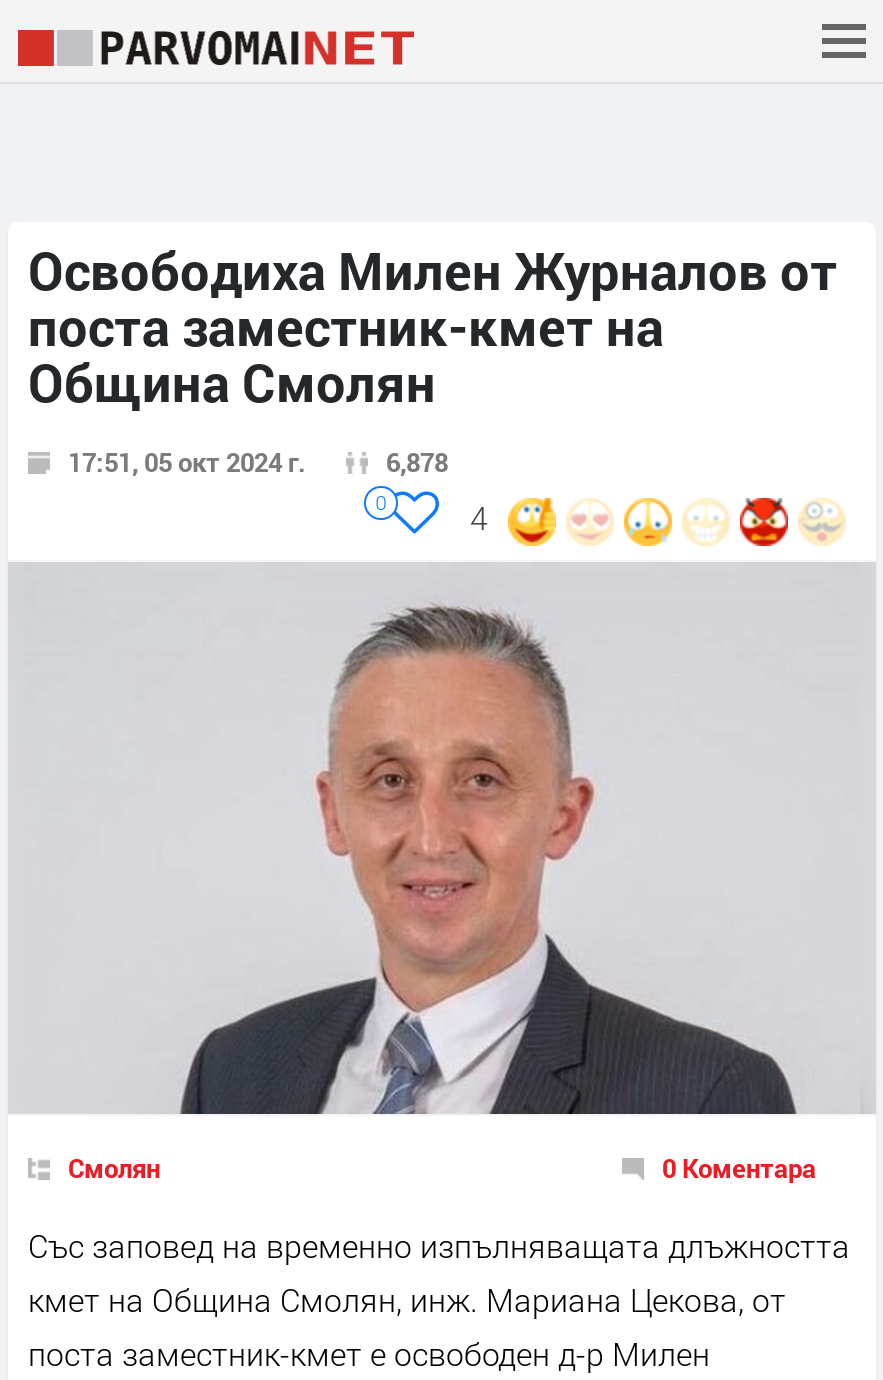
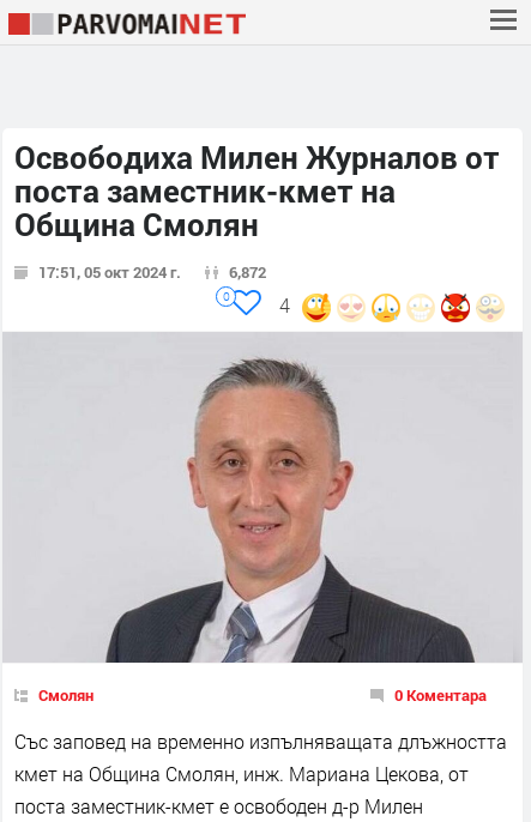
- 6,878
+ 6,872
